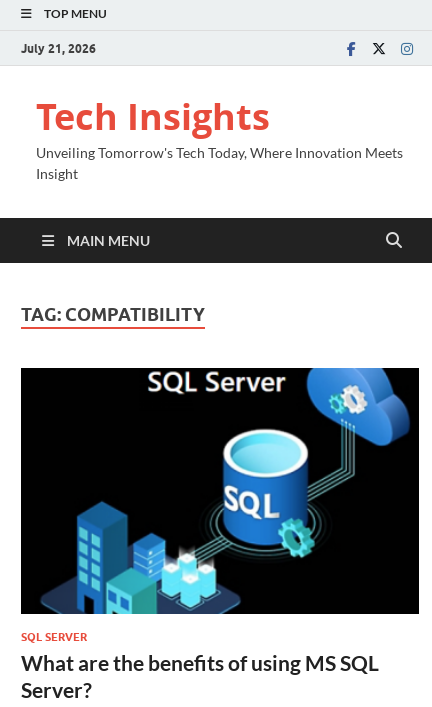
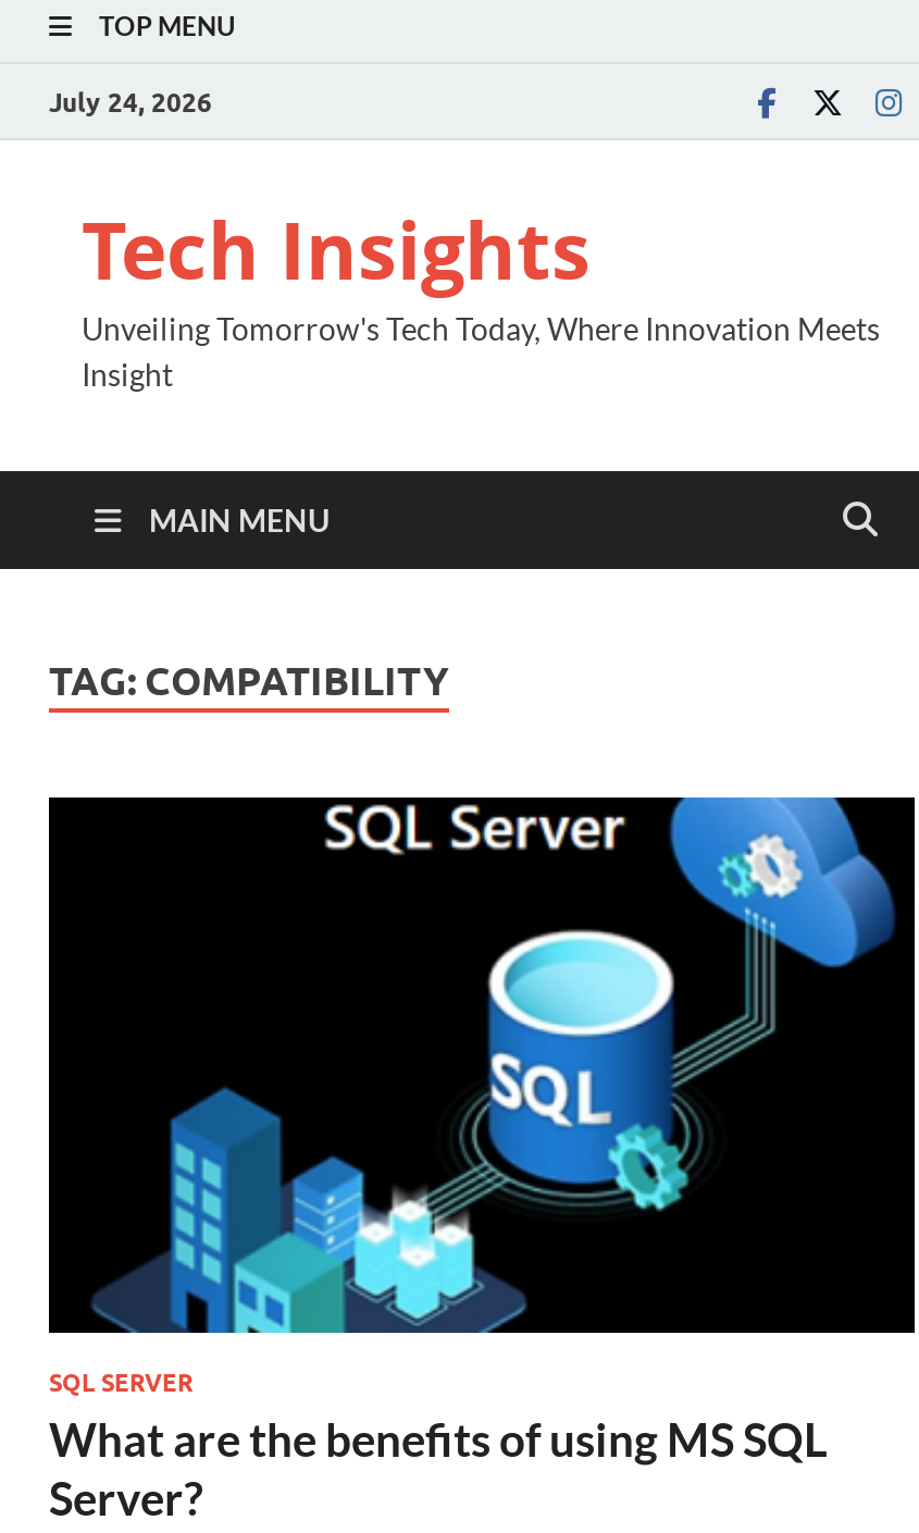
- July 21, 2026
+ July 24, 2026
